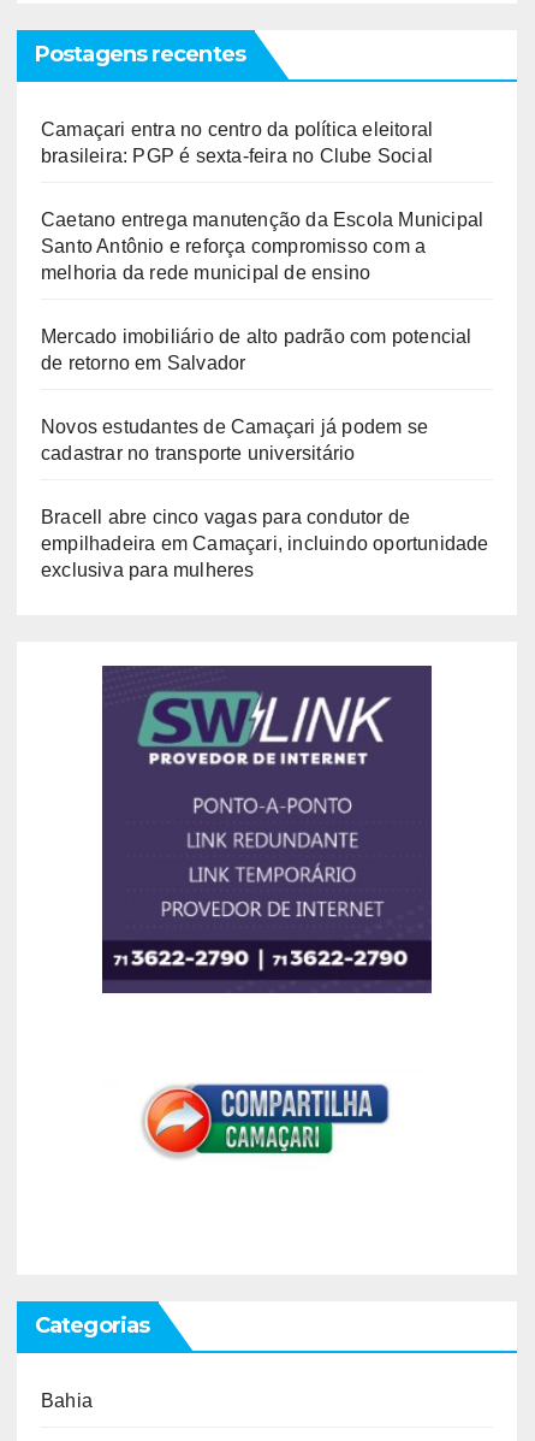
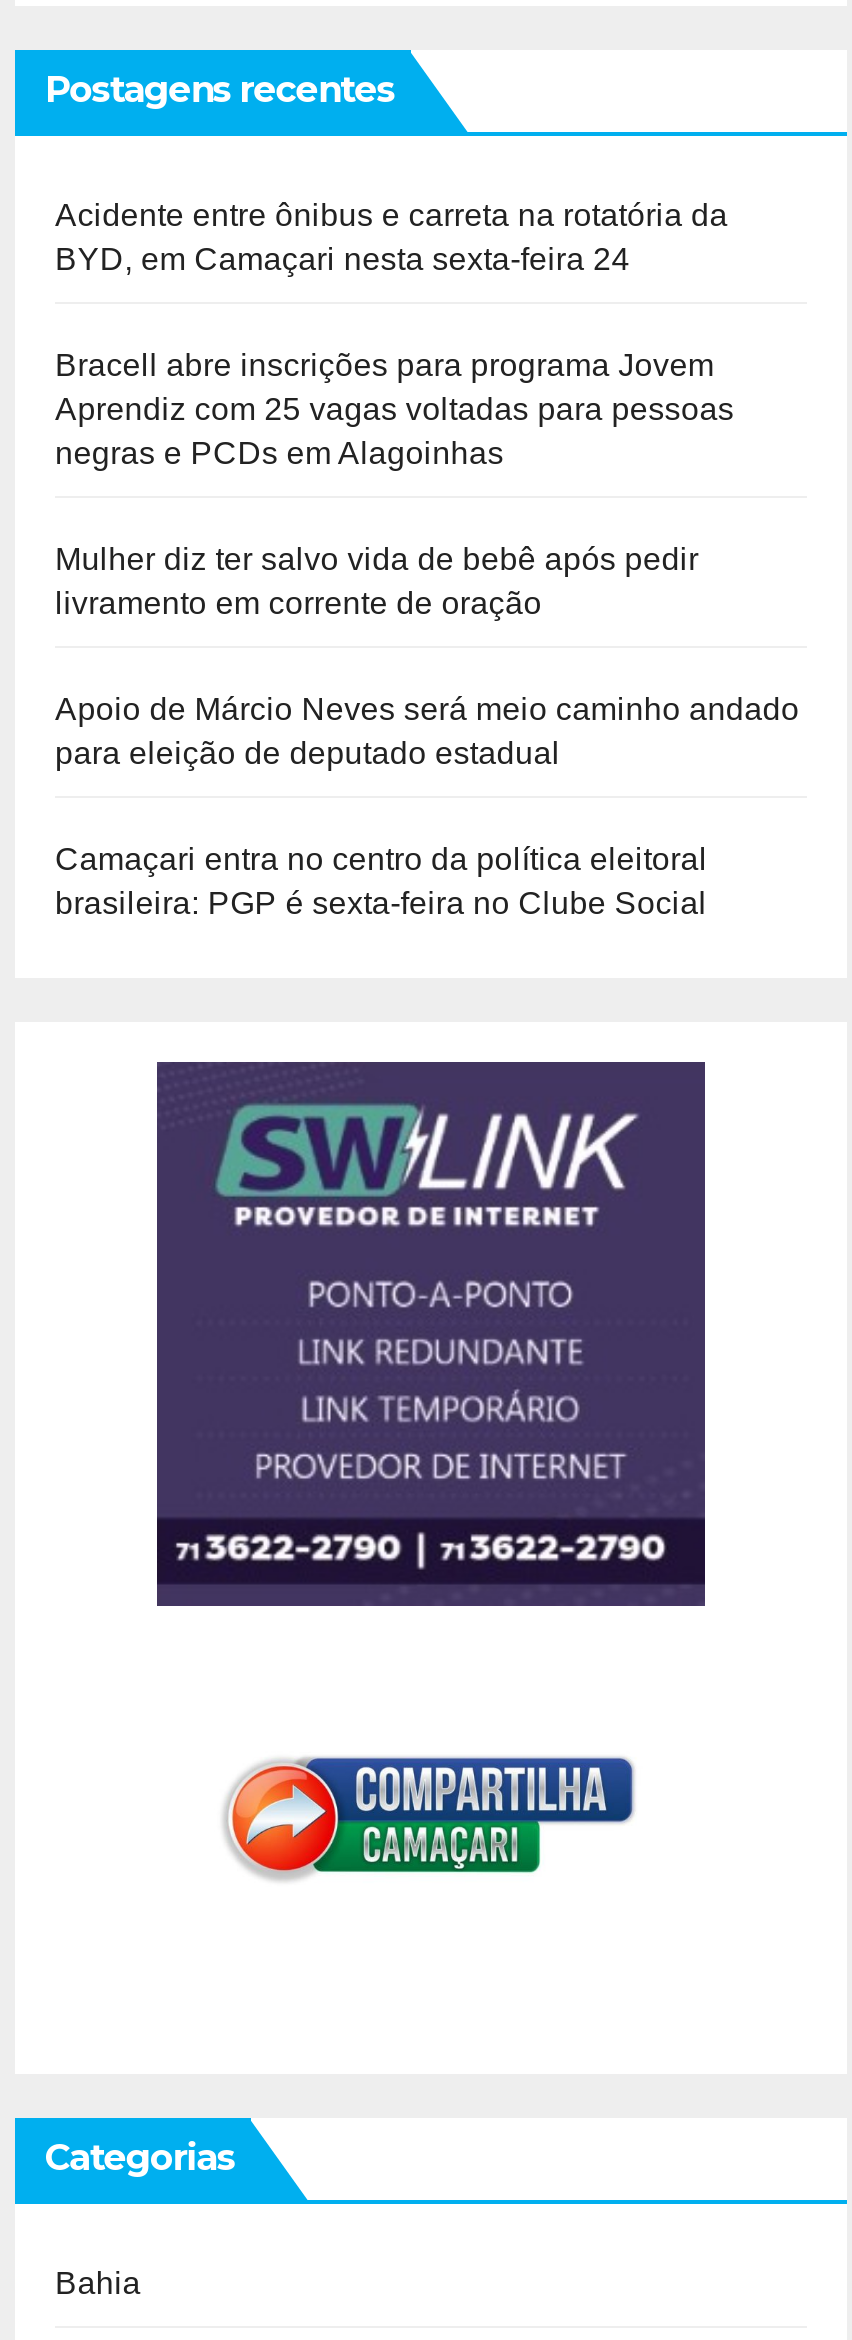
+ Acidente entre ônibus e carreta na rotatória da
+ BYD, em Camaçari nesta sexta-feira 24
+ Bracell abre inscrições para programa Jovem
+ Aprendiz com 25 vagas voltadas para pessoas
+ negras e PCDs em Alagoinhas
+ Mulher diz ter salvo vida de bebê após pedir
+ livramento em corrente de oração
+ Apoio de Márcio Neves será meio caminho andado
+ para eleição de deputado estadual

moved down: Camaçari entra no centro da política eleitoral | brasileira: PGP é sexta-feira no Clube Social

- Caetano entrega manutenção da Escola Municipal
- Santo Antônio e reforça compromisso com a
- melhoria da rede municipal de ensino
- Mercado imobiliário de alto padrão com potencial
- de retorno em Salvador
- Novos estudantes de Camaçari já podem se
- cadastrar no transporte universitário
- Bracell abre cinco vagas para condutor de
- empilhadeira em Camaçari, incluindo oportunidade
- exclusiva para mulheres
